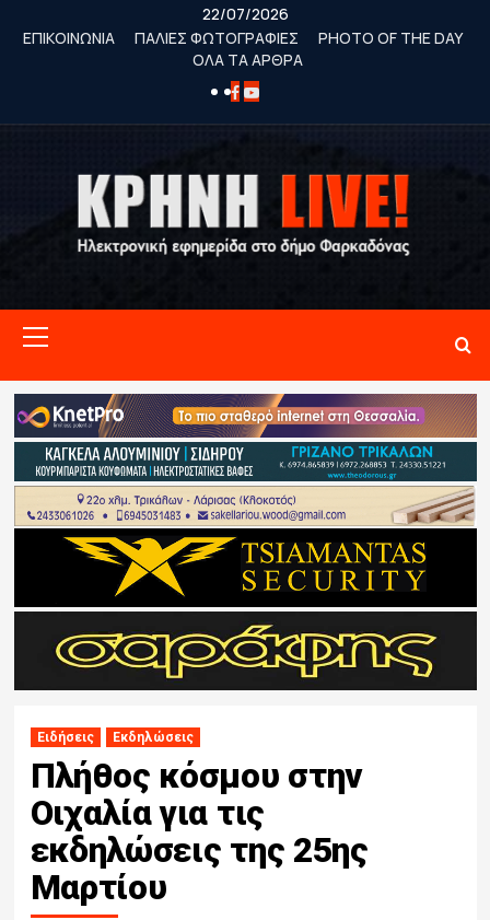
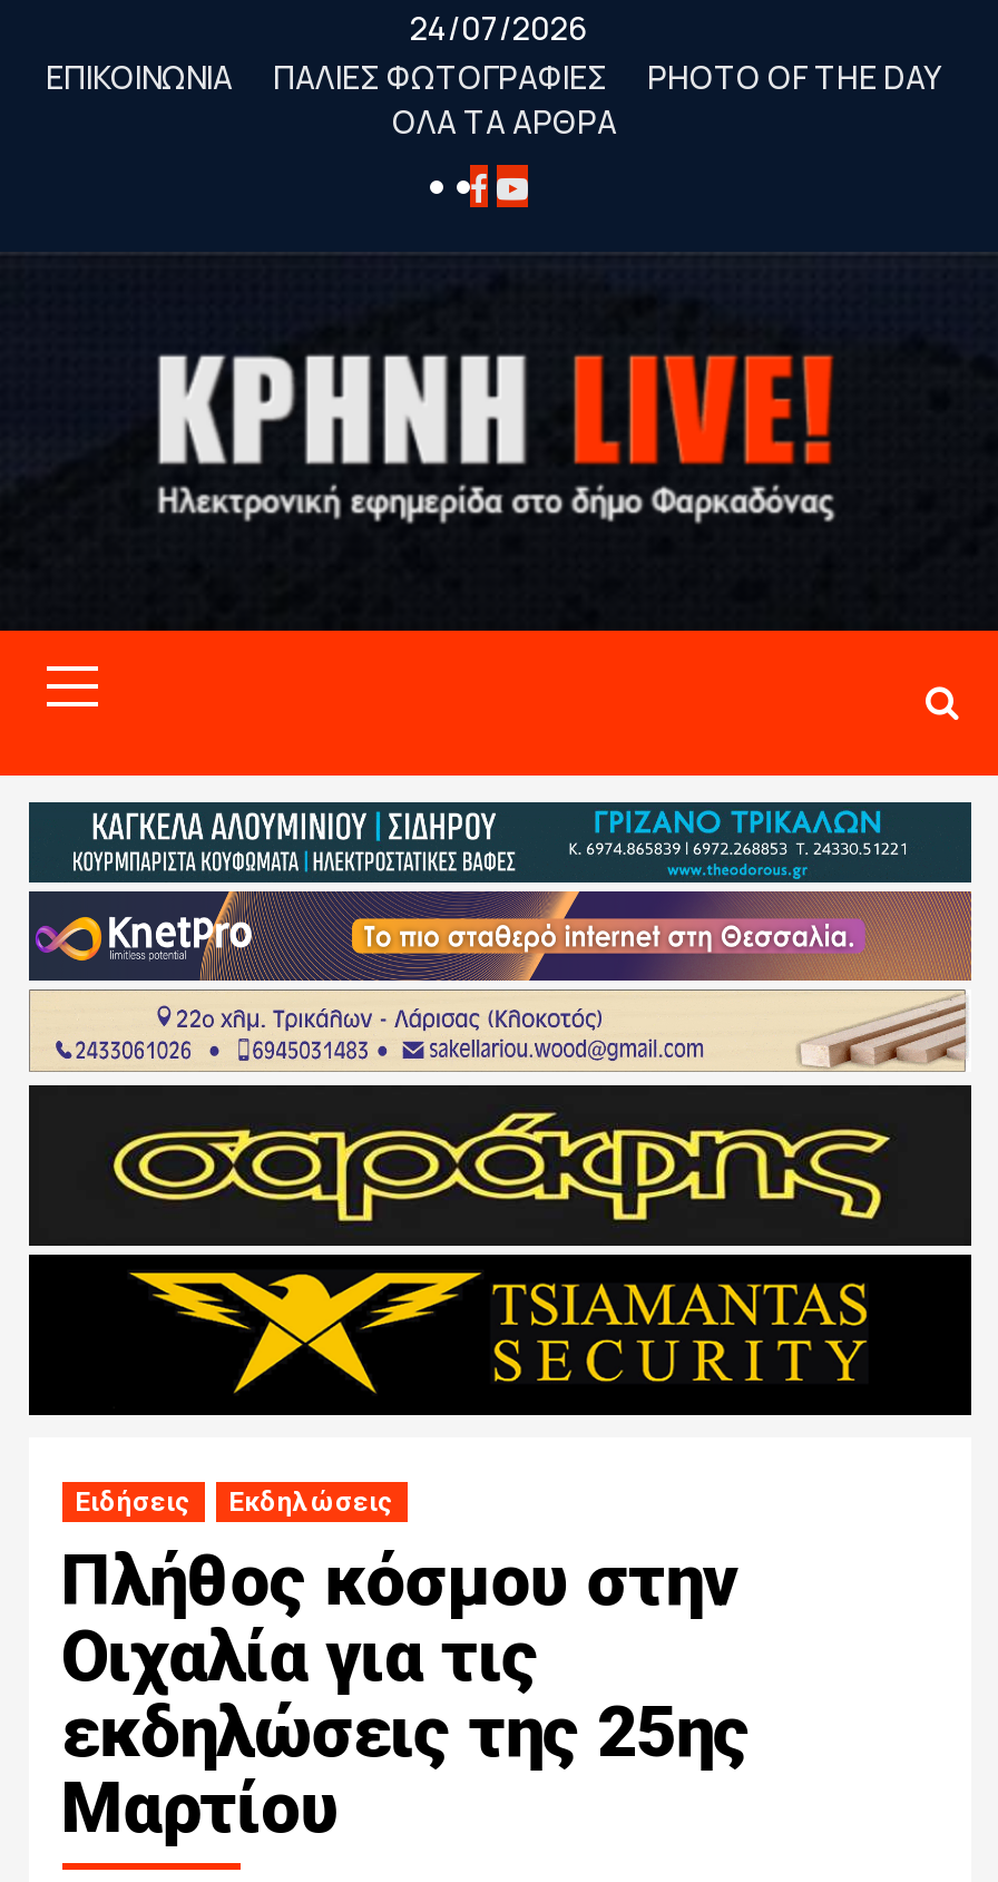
- 22/07/2026
+ 24/07/2026

- [image]
+ [image]

- [image]
+ [image]
